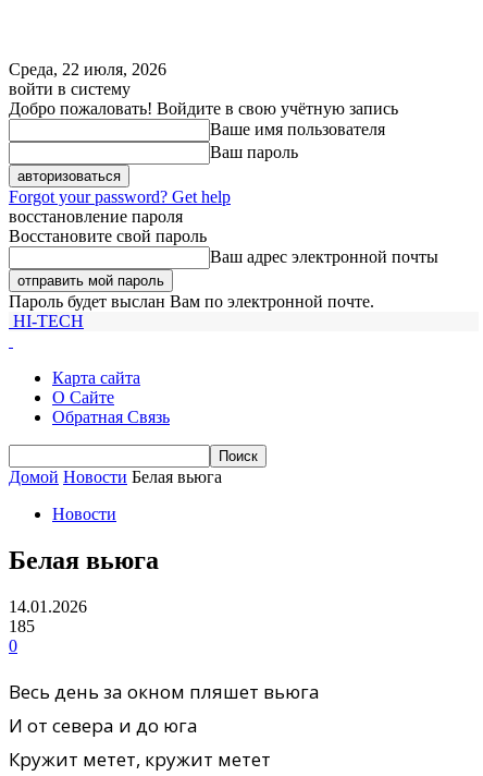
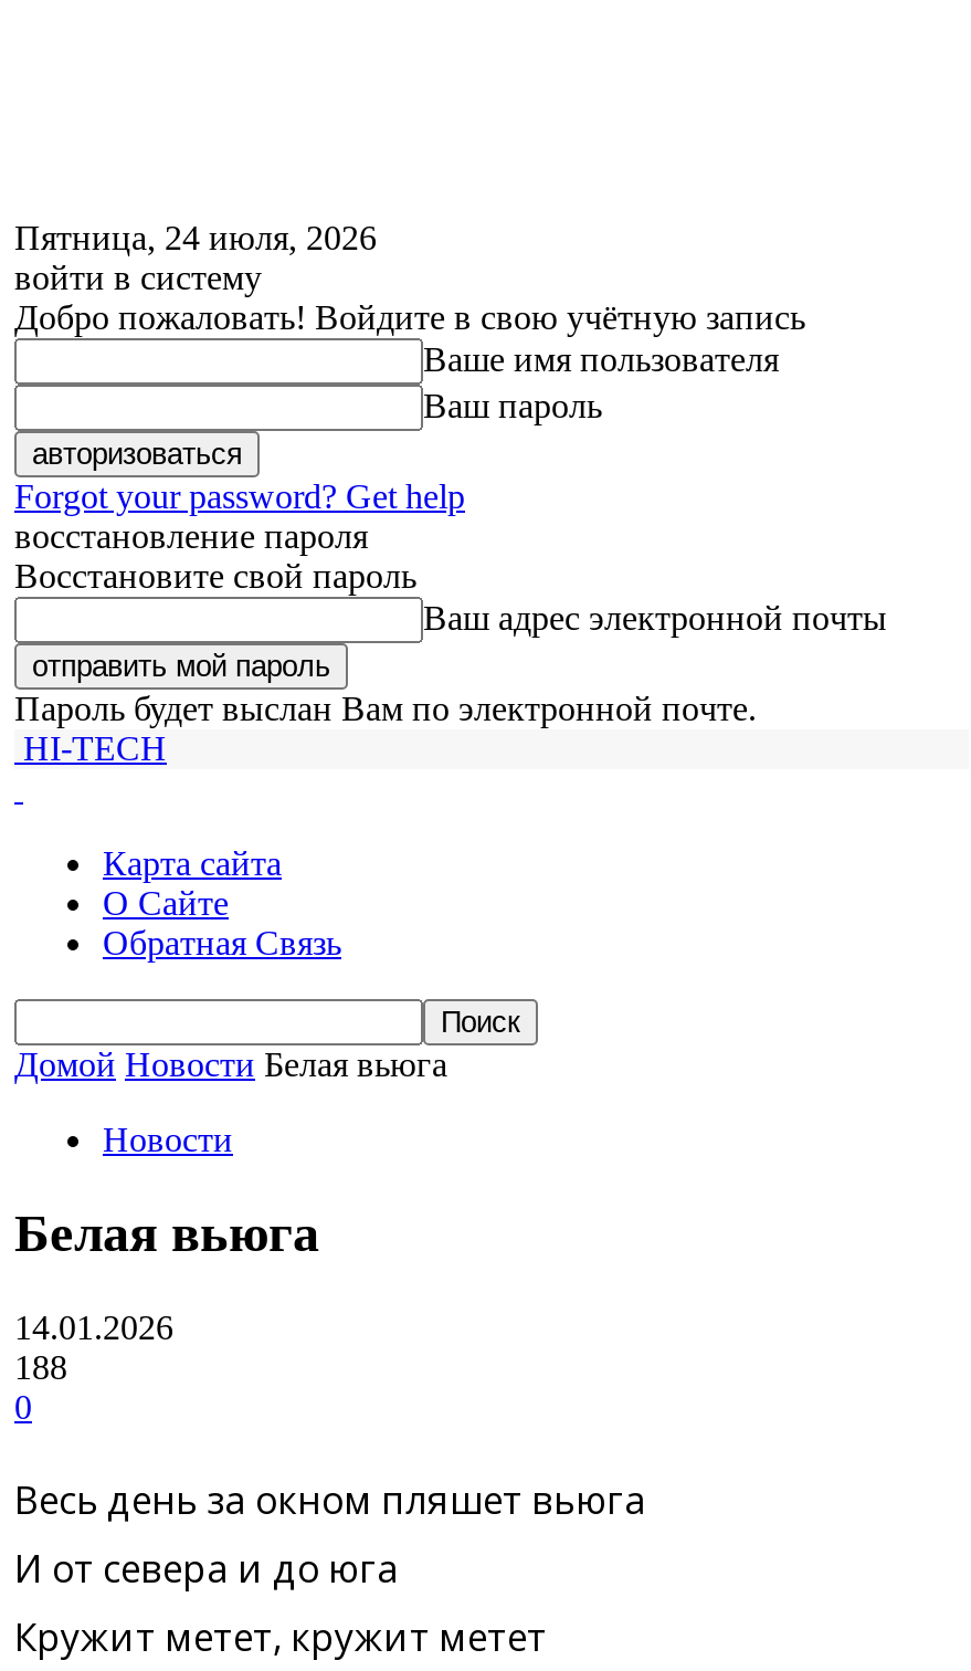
- Среда, 22 июля, 2026
+ Пятница, 24 июля, 2026

- 185
+ 188
